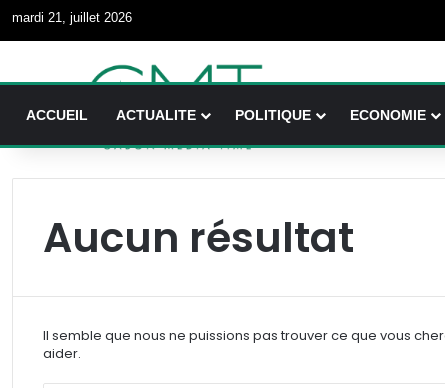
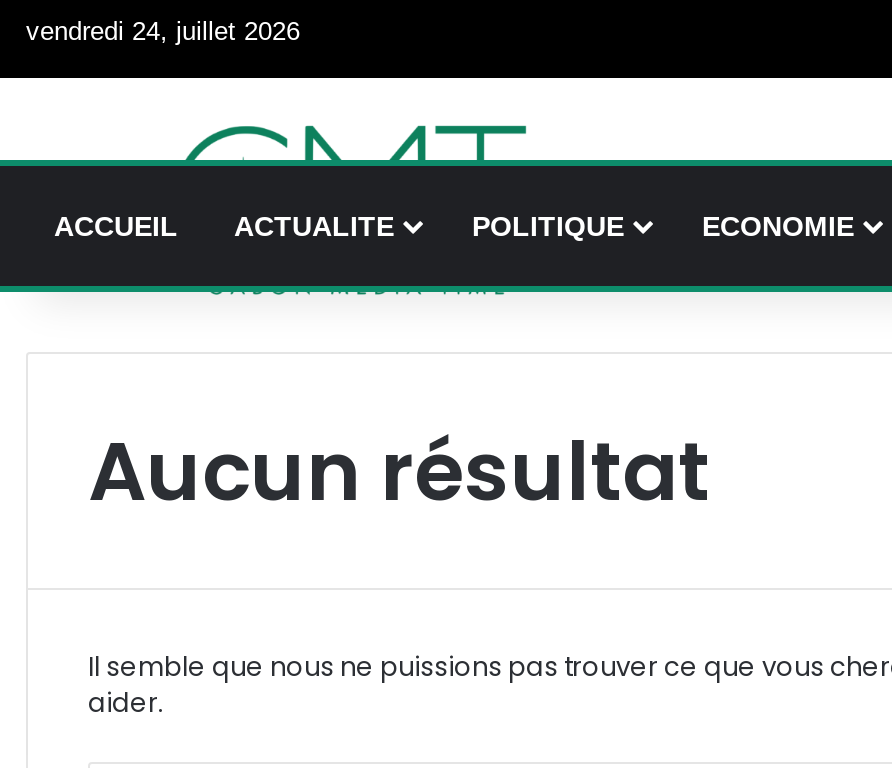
- mardi 21, juillet 2026
+ vendredi 24, juillet 2026
